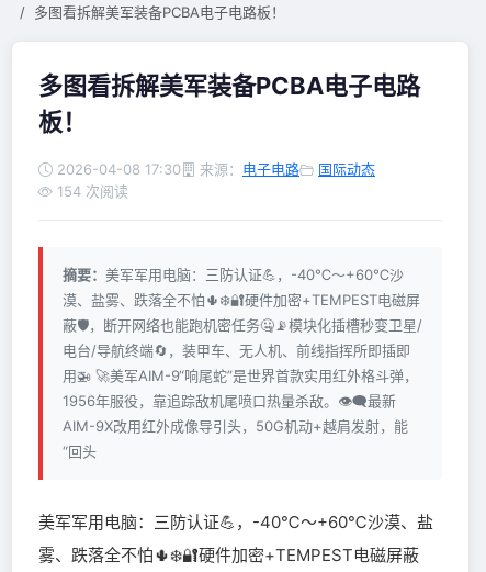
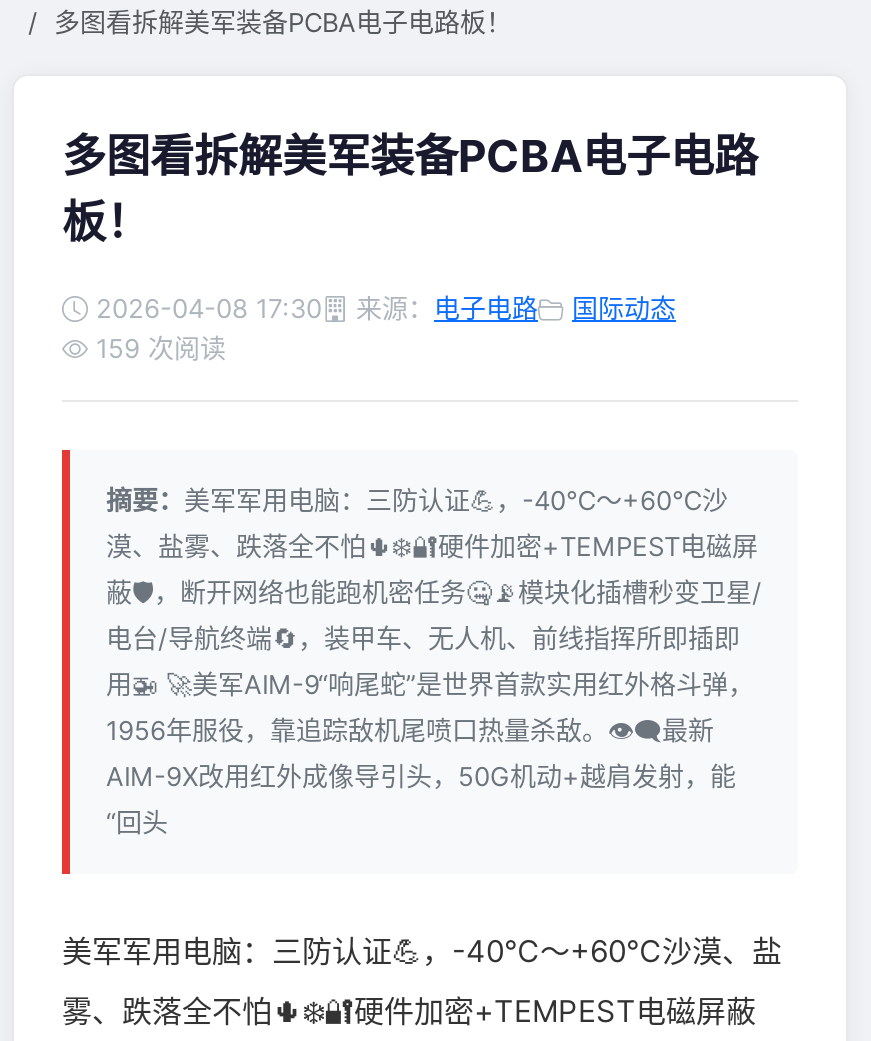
- 154 次阅读
+ 159 次阅读
